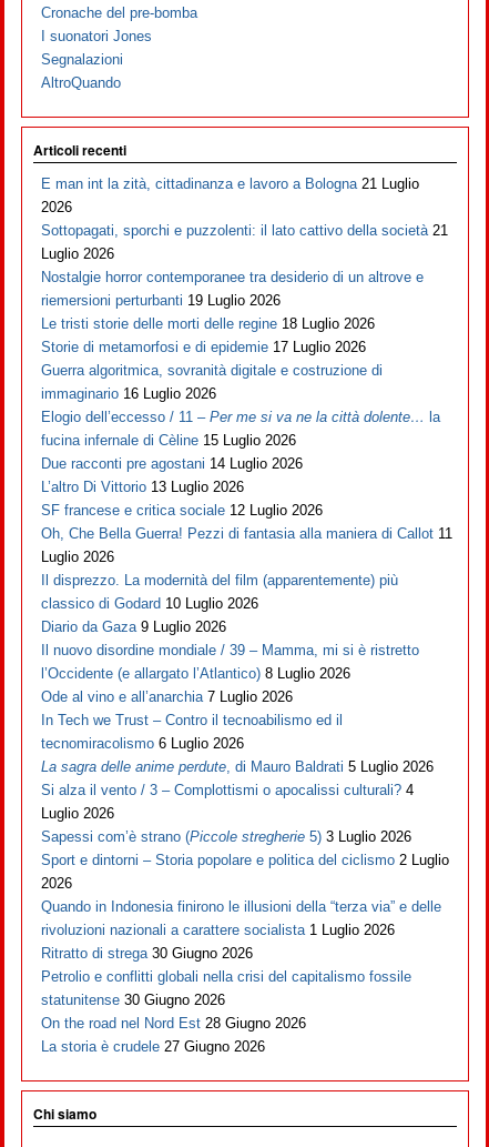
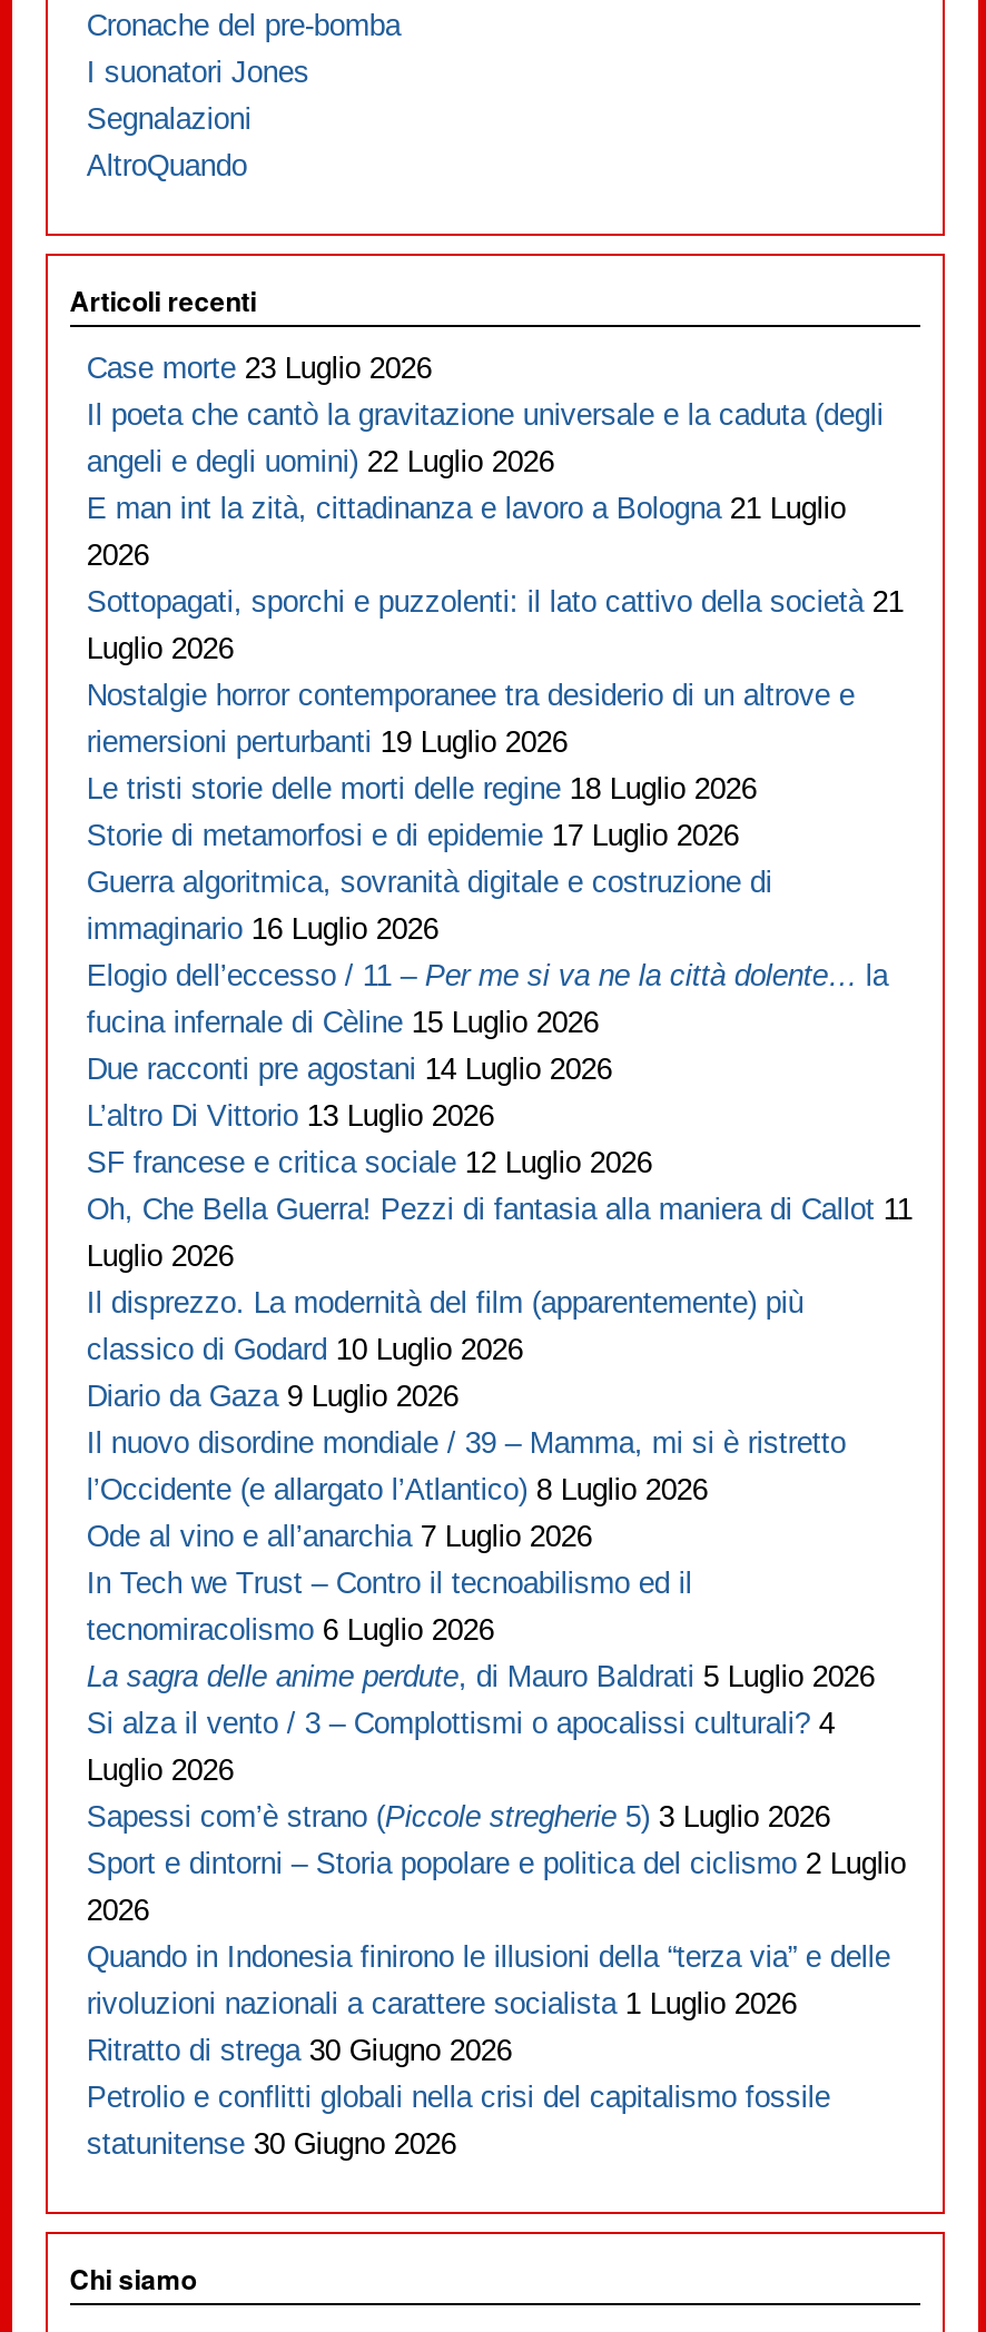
+ Case morte 23 Luglio 2026
+ Il poeta che cantò la gravitazione universale e la caduta (degli
+ angeli e degli uomini) 22 Luglio 2026

moved down: E man int la zità, cittadinanza e lavoro a Bologna 21 Luglio | 2026 | Sottopagati, sporchi e puzzolenti: il lato cattivo della società 21 | ... | Petrolio e conflitti globali nella crisi del capitalismo fossile | statunitense 30 Giugno 2026

- On the road nel Nord Est 28 Giugno 2026
- La storia è crudele 27 Giugno 2026
